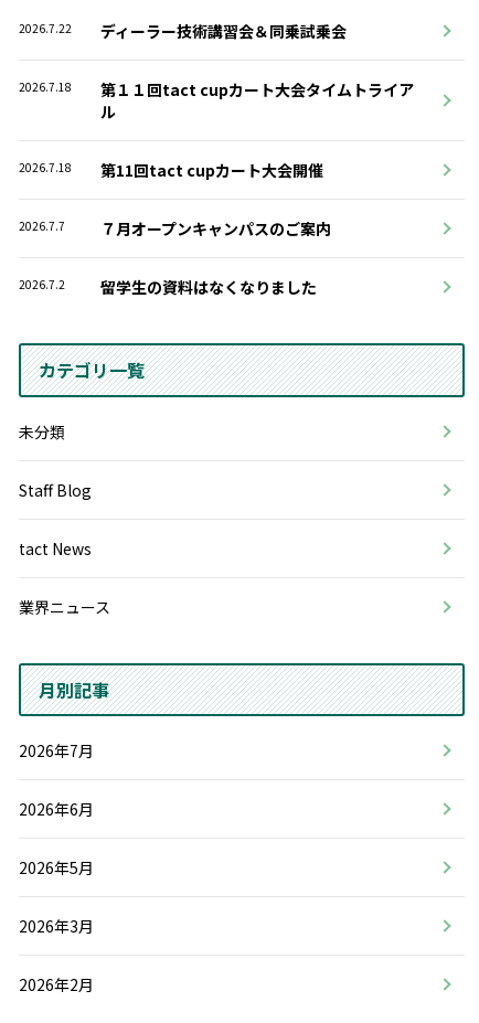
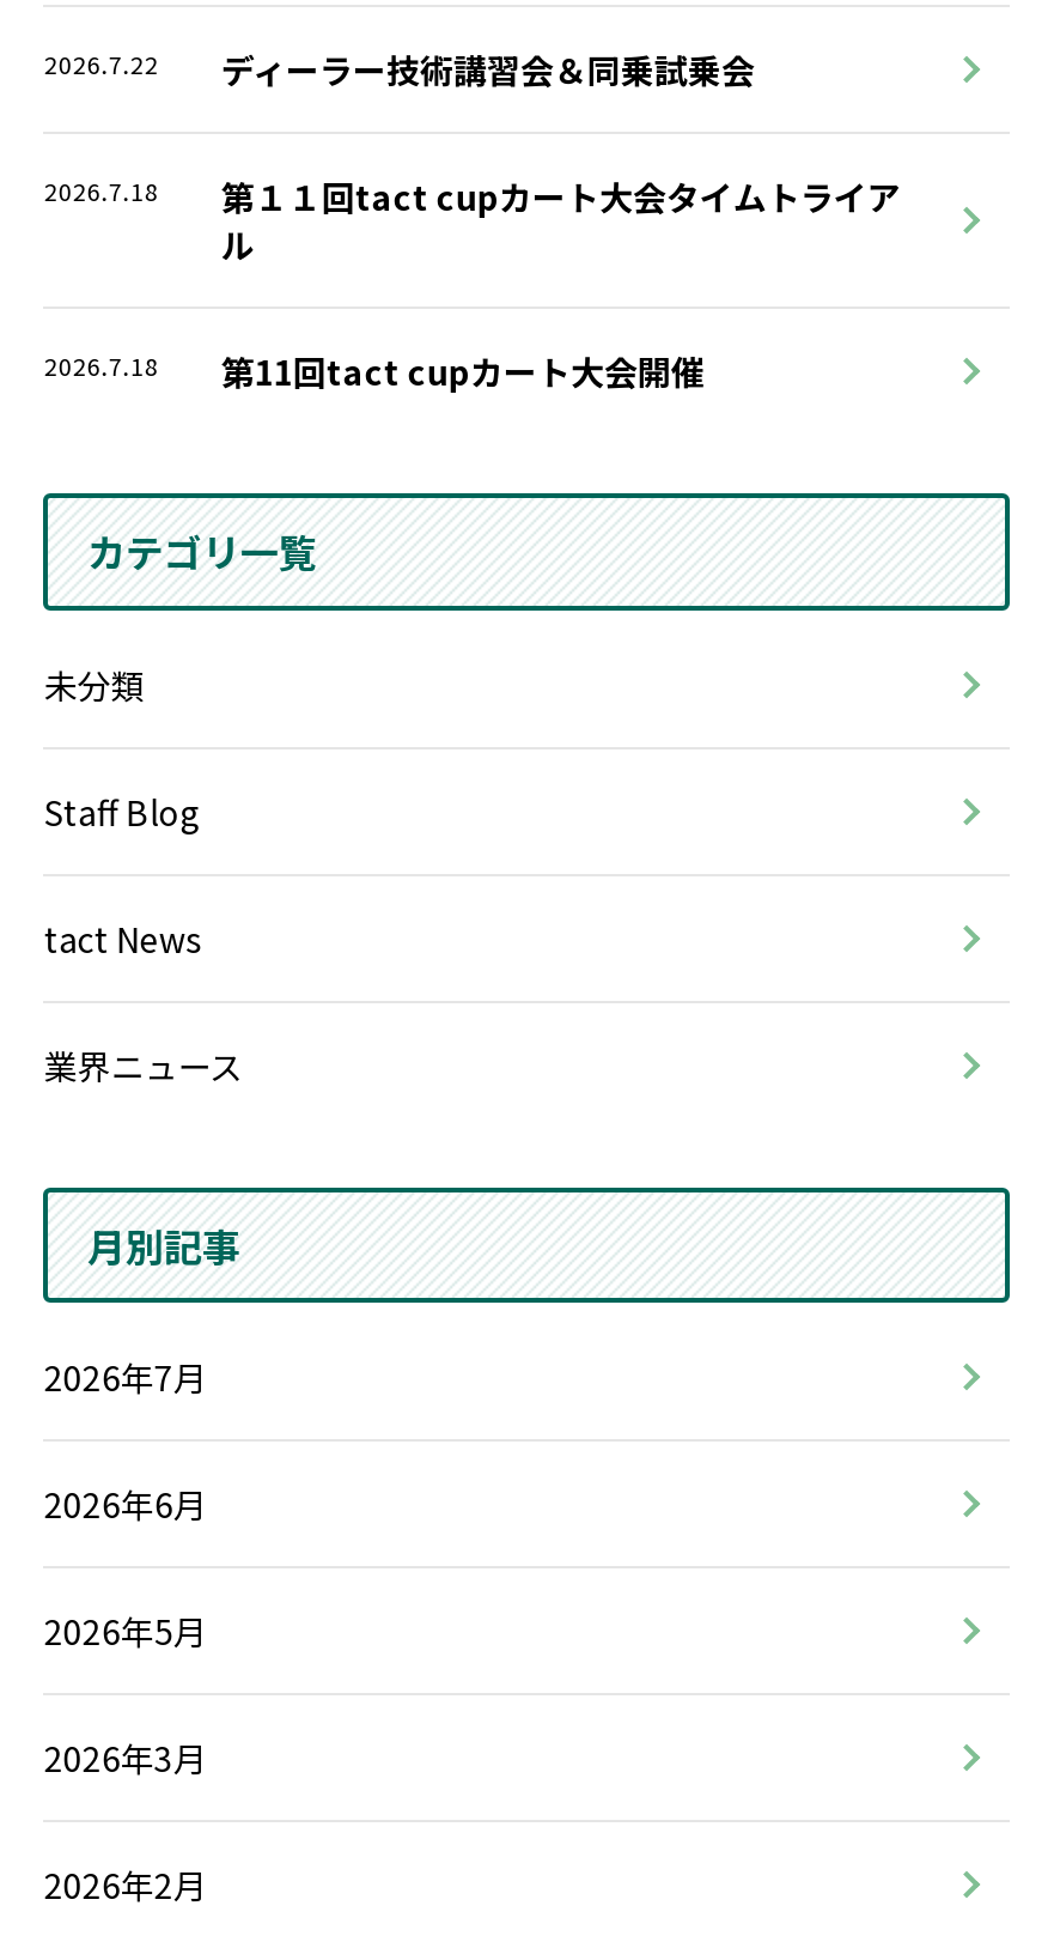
- 2026.7.7
- ７月オープンキャンパスのご案内
- 2026.7.2
- 留学生の資料はなくなりました
